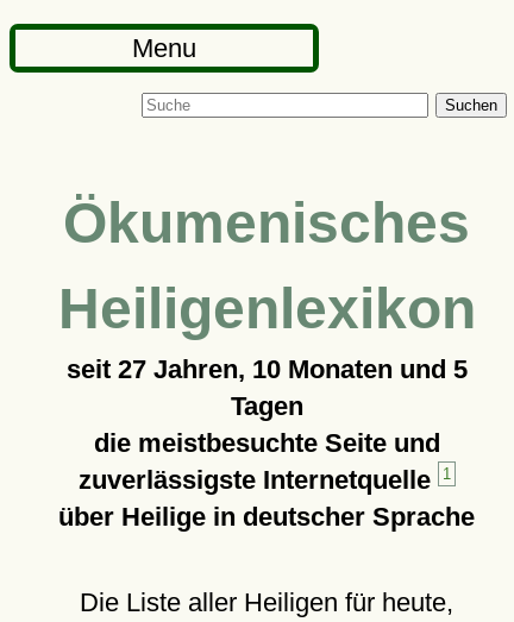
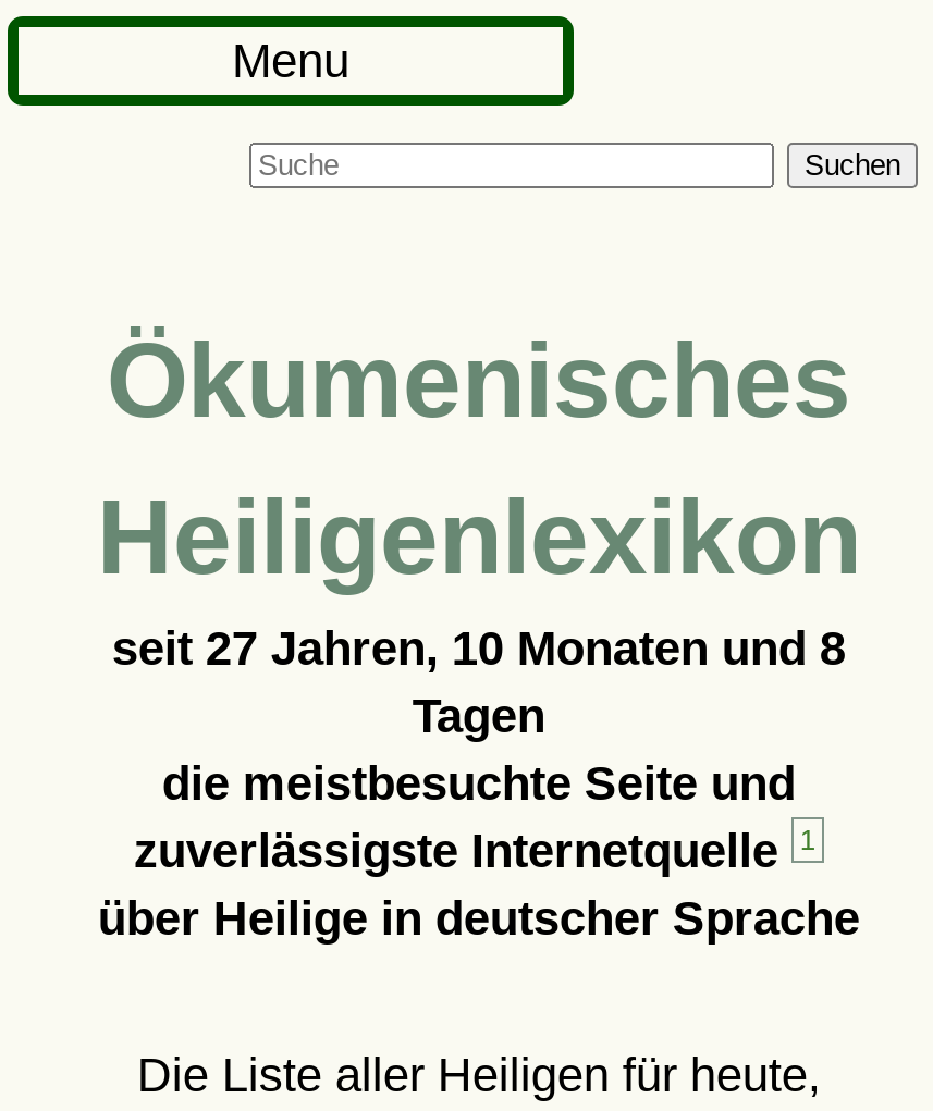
- seit 27 Jahren, 10 Monaten und 5
+ seit 27 Jahren, 10 Monaten und 8
